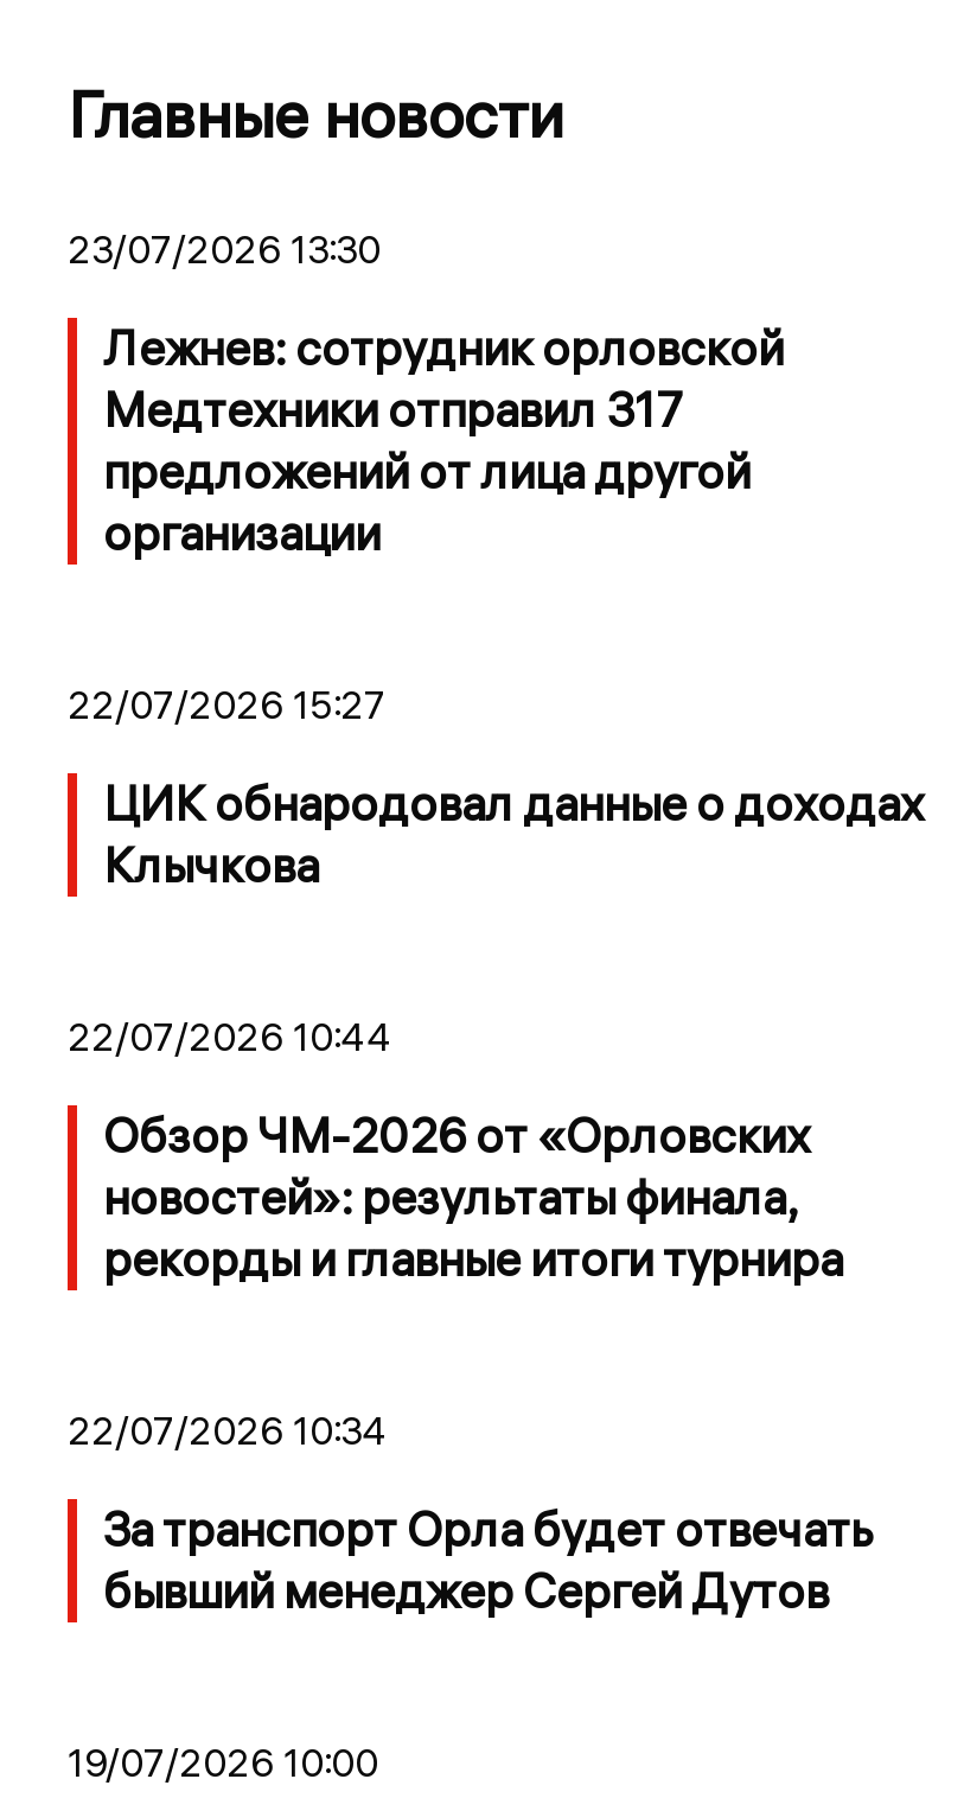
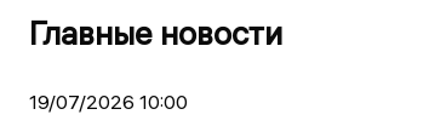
- 23/07/2026 13:30
- Лежнев: сотрудник орловской
- Медтехники отправил 317
- предложений от лица другой
- организации
- 22/07/2026 15:27
- ЦИК обнародовал данные о доходах
- Клычкова
- 22/07/2026 10:44
- Обзор ЧМ-2026 от «Орловских
- новостей»: результаты финала,
- рекорды и главные итоги турнира
- 22/07/2026 10:34
- За транспорт Орла будет отвечать
- бывший менеджер Сергей Дутов
